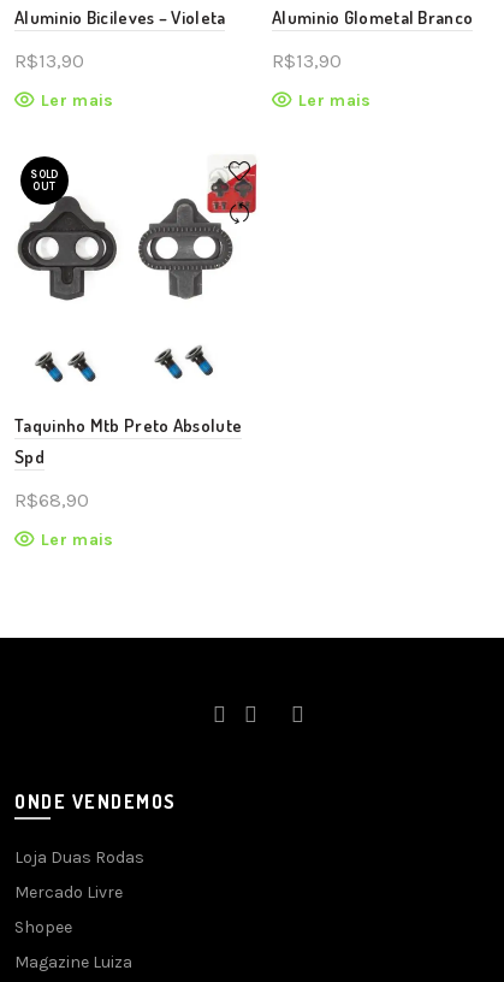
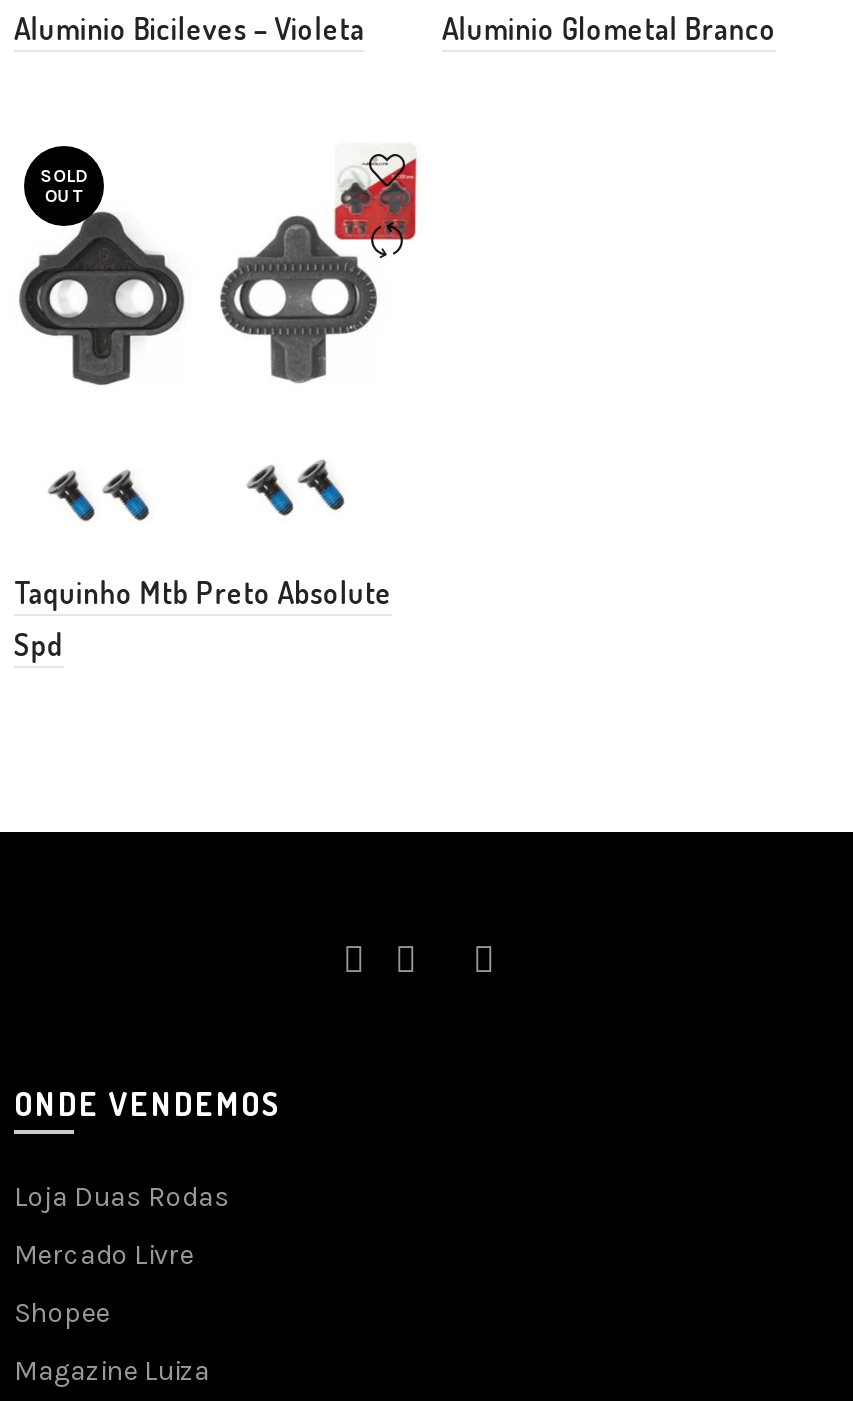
- R$13,90
- Ler mais

- R$13,90
- Ler mais

- R$68,90
- Ler mais
